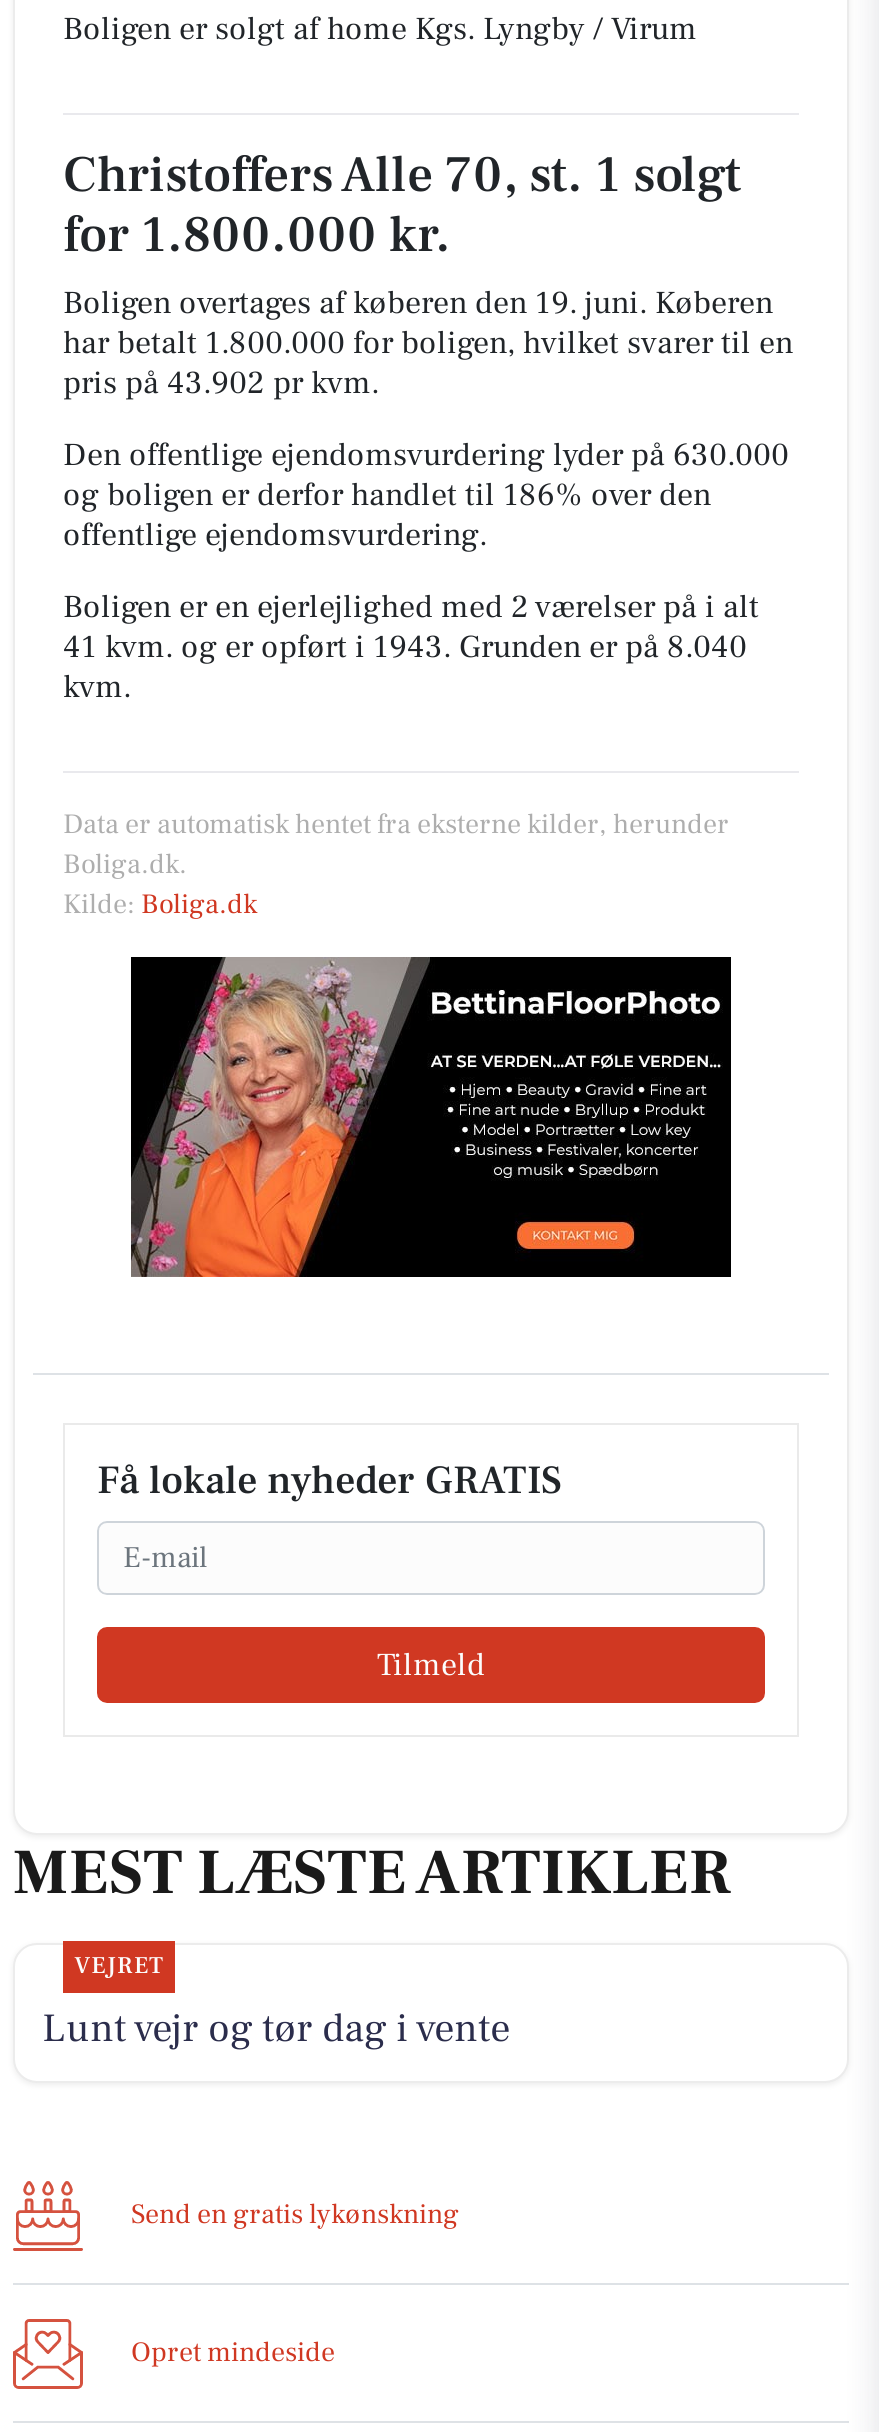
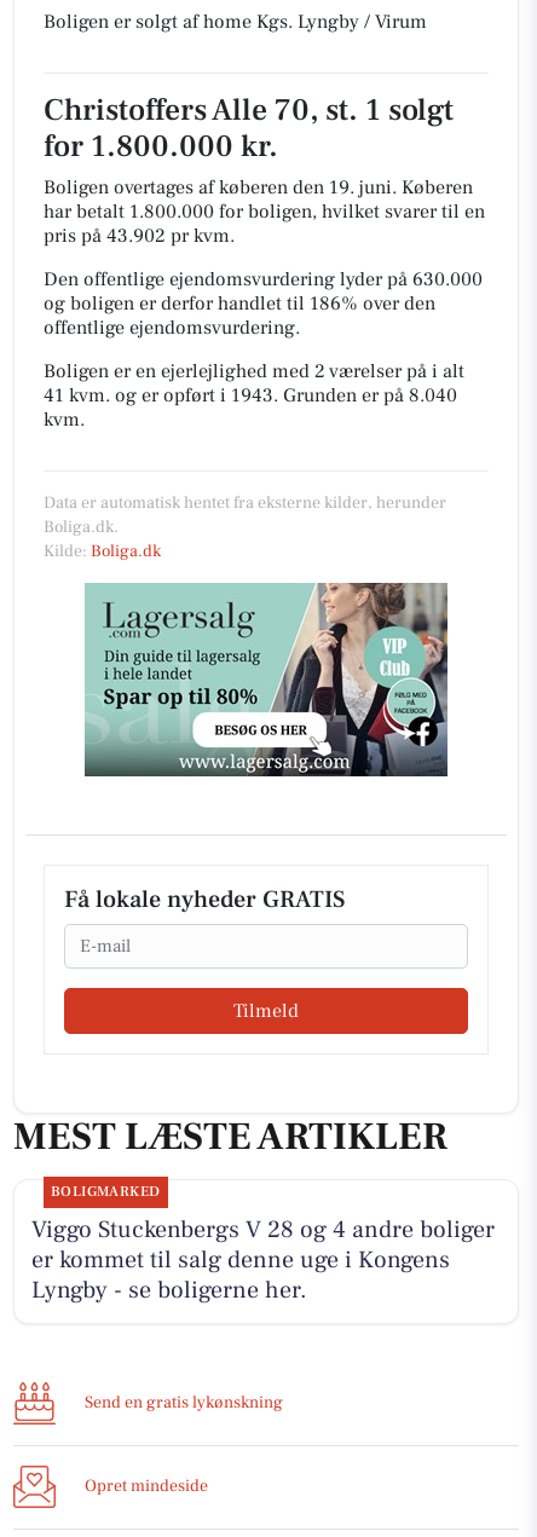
- [image]
+ [image]

- VEJRET
- Lunt vejr og tør dag i vente
+ BOLIGMARKED
+ Viggo Stuckenbergs V 28 og 4 andre boliger
+ er kommet til salg denne uge i Kongens
+ Lyngby - se boligerne her.
